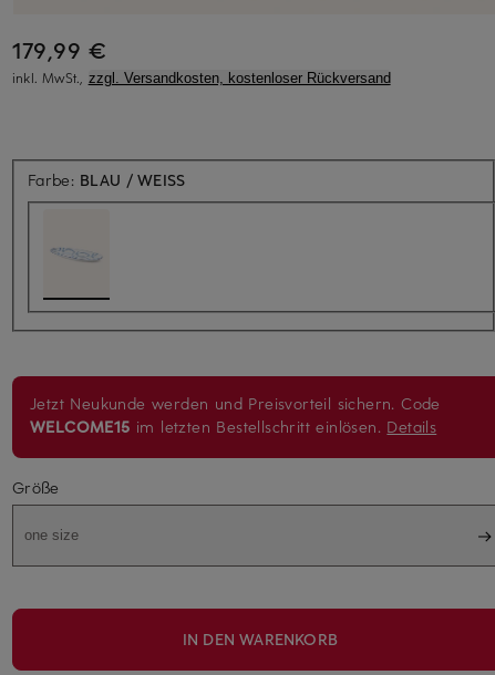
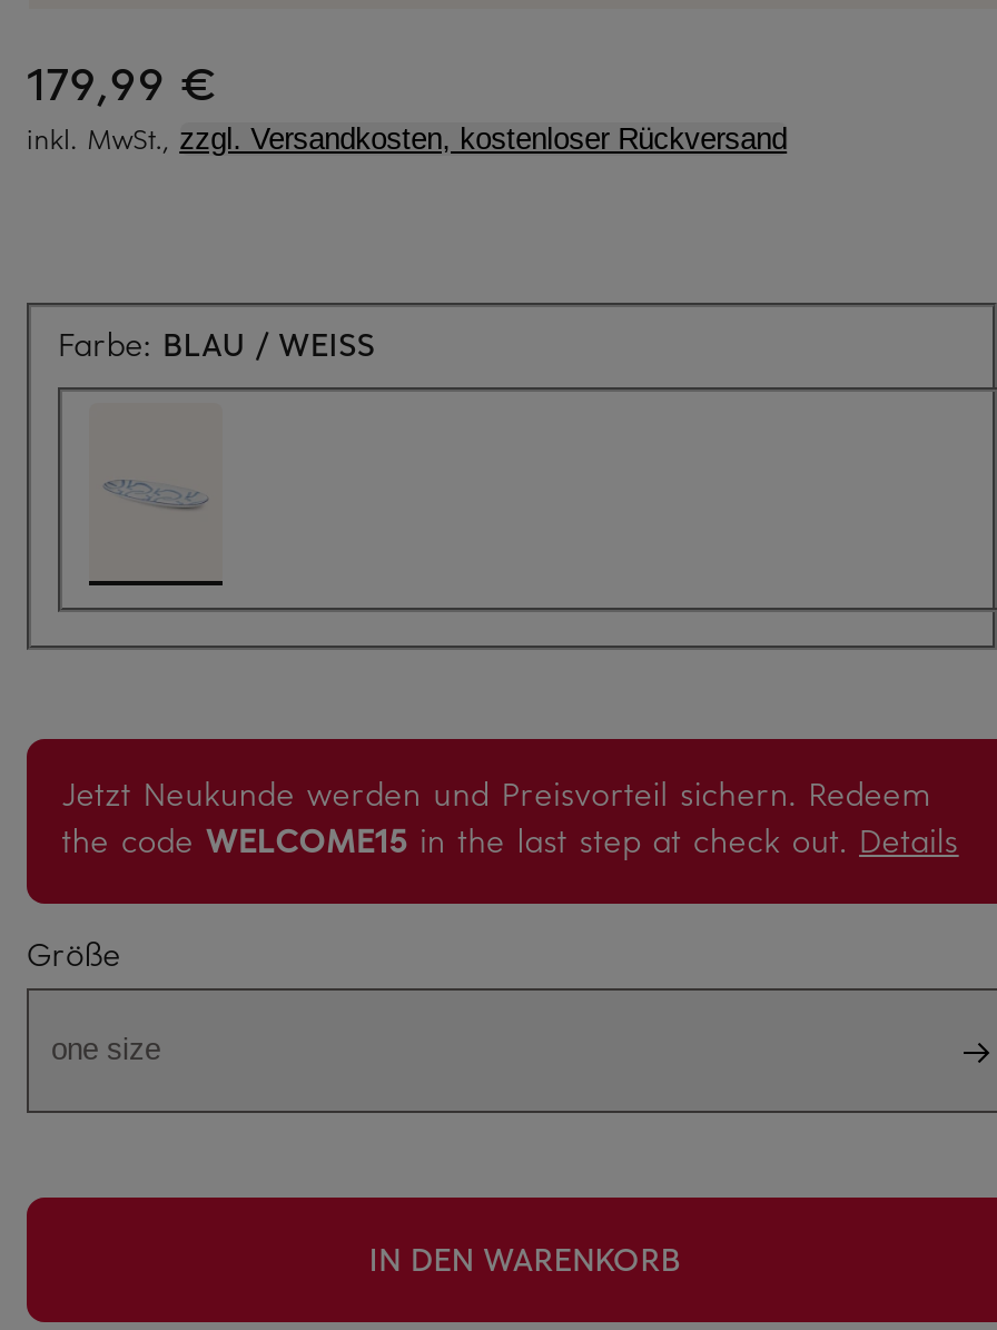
- Jetzt Neukunde werden und Preisvorteil sichern. Code
- WELCOME15 im letzten Bestellschritt einlösen. Details
+ Jetzt Neukunde werden und Preisvorteil sichern. Redeem
+ the code WELCOME15 in the last step at check out. Details
